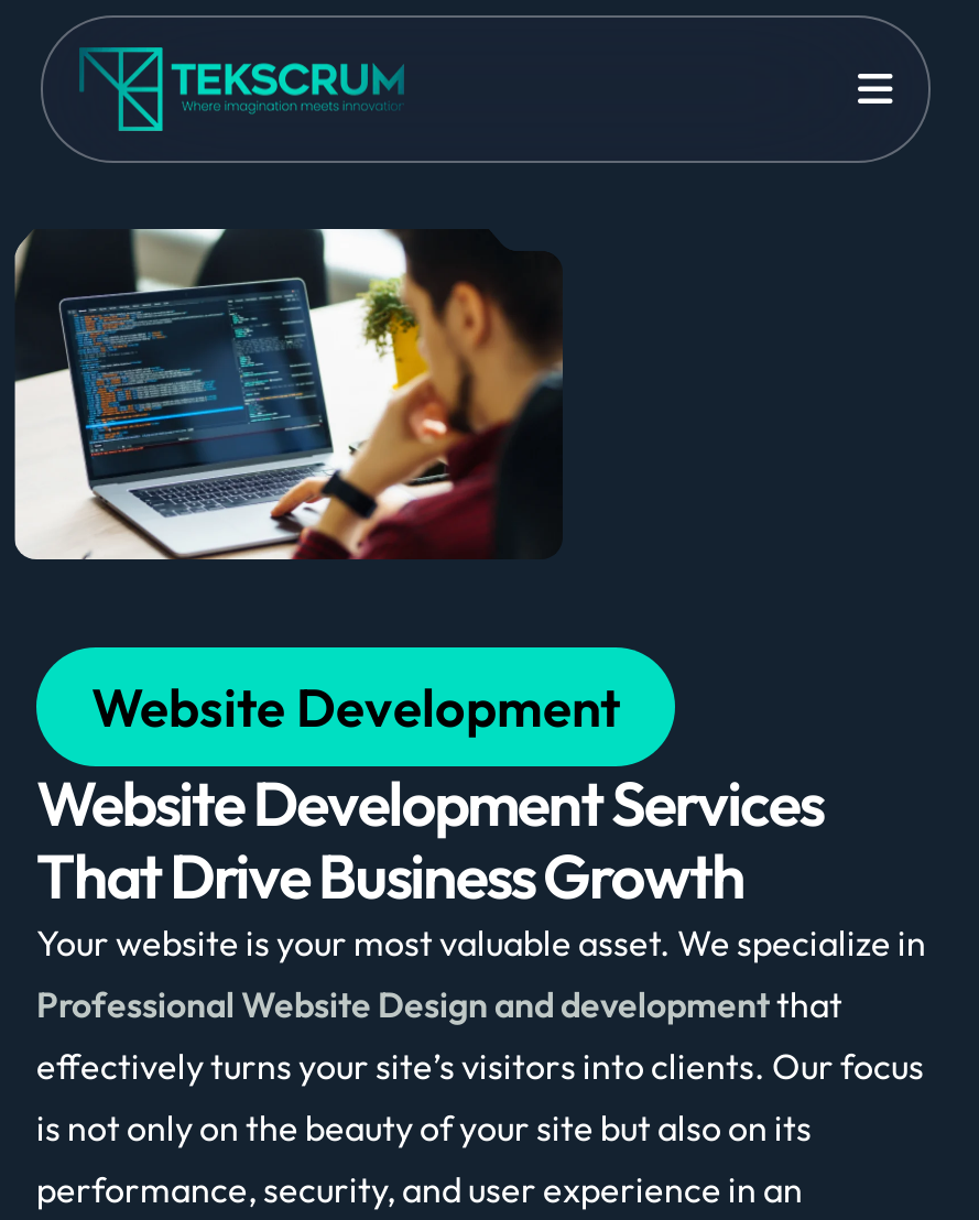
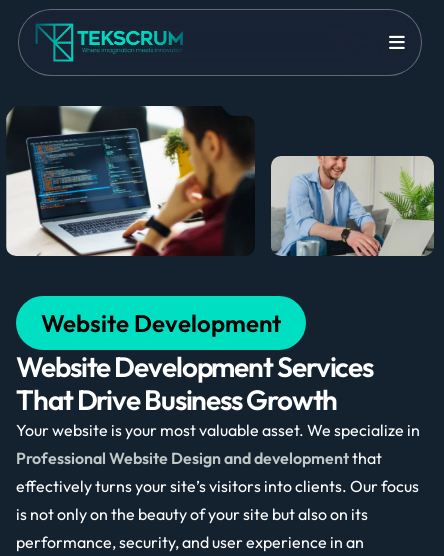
+ [image]
